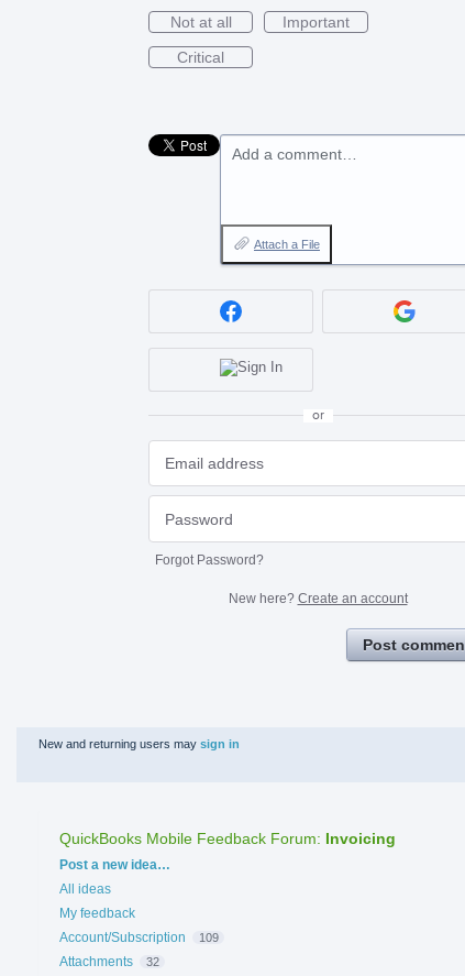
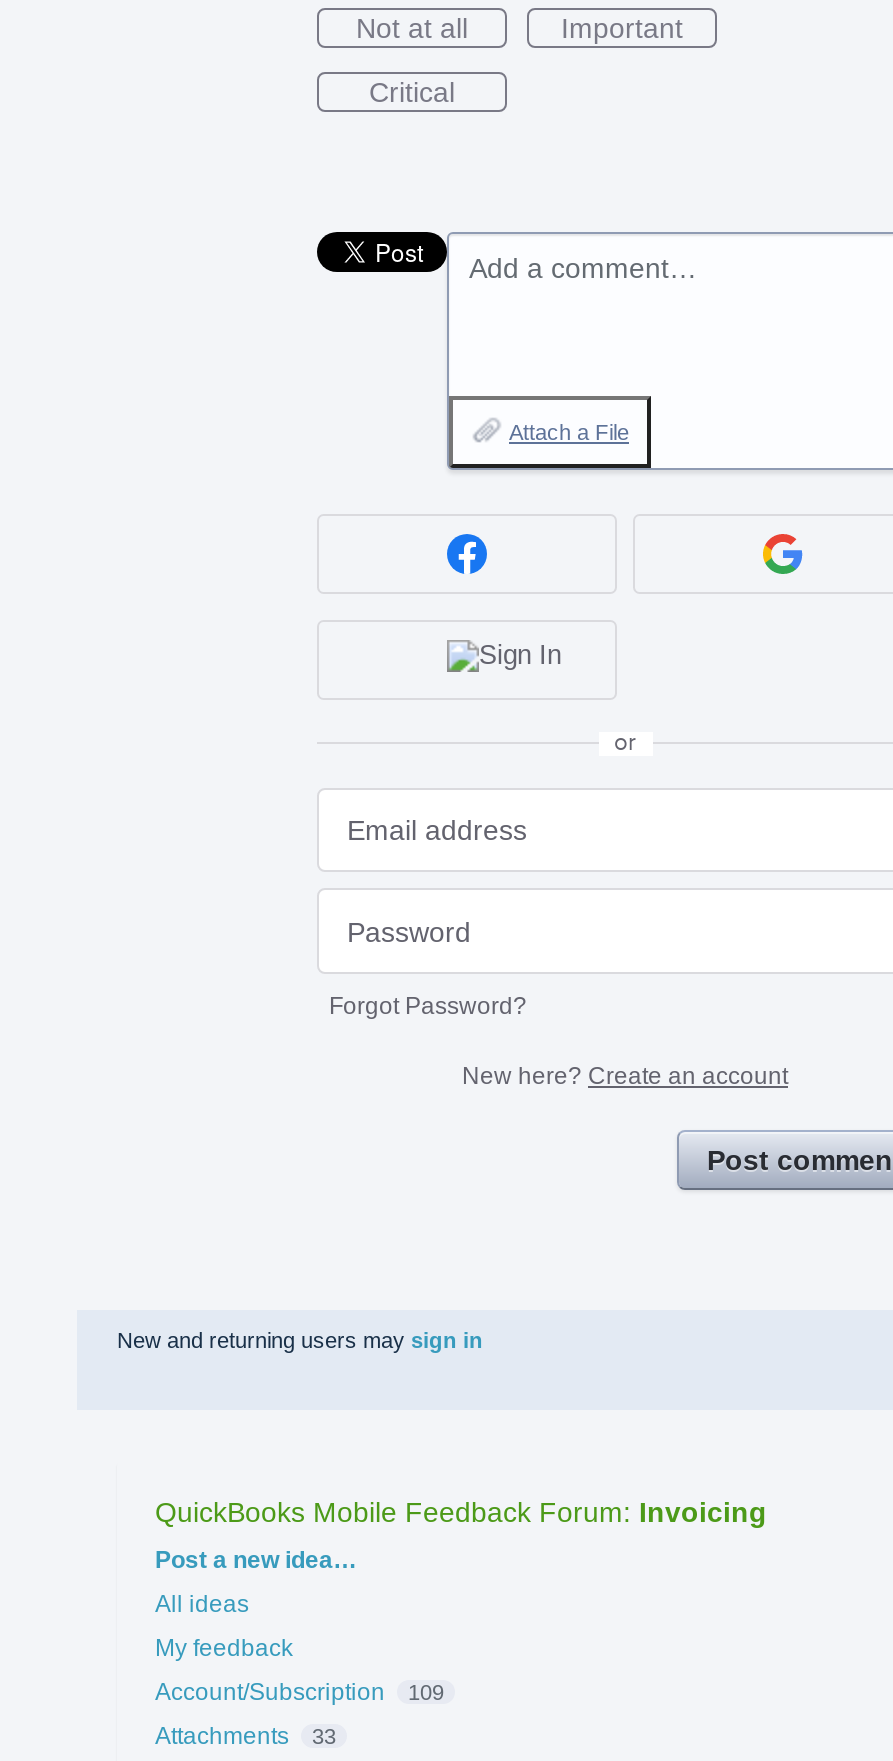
- Attachments 32
+ Attachments 33
